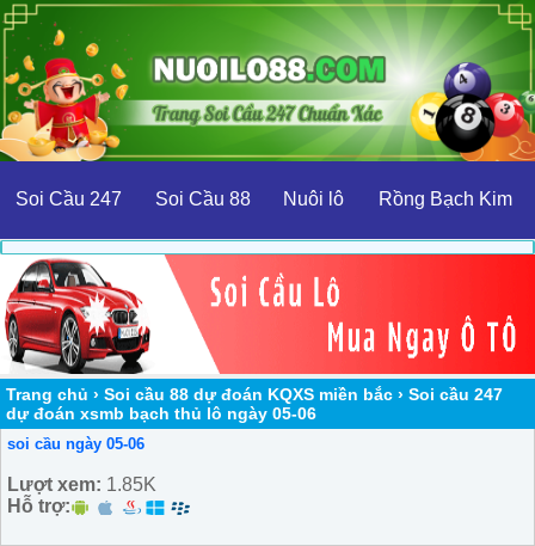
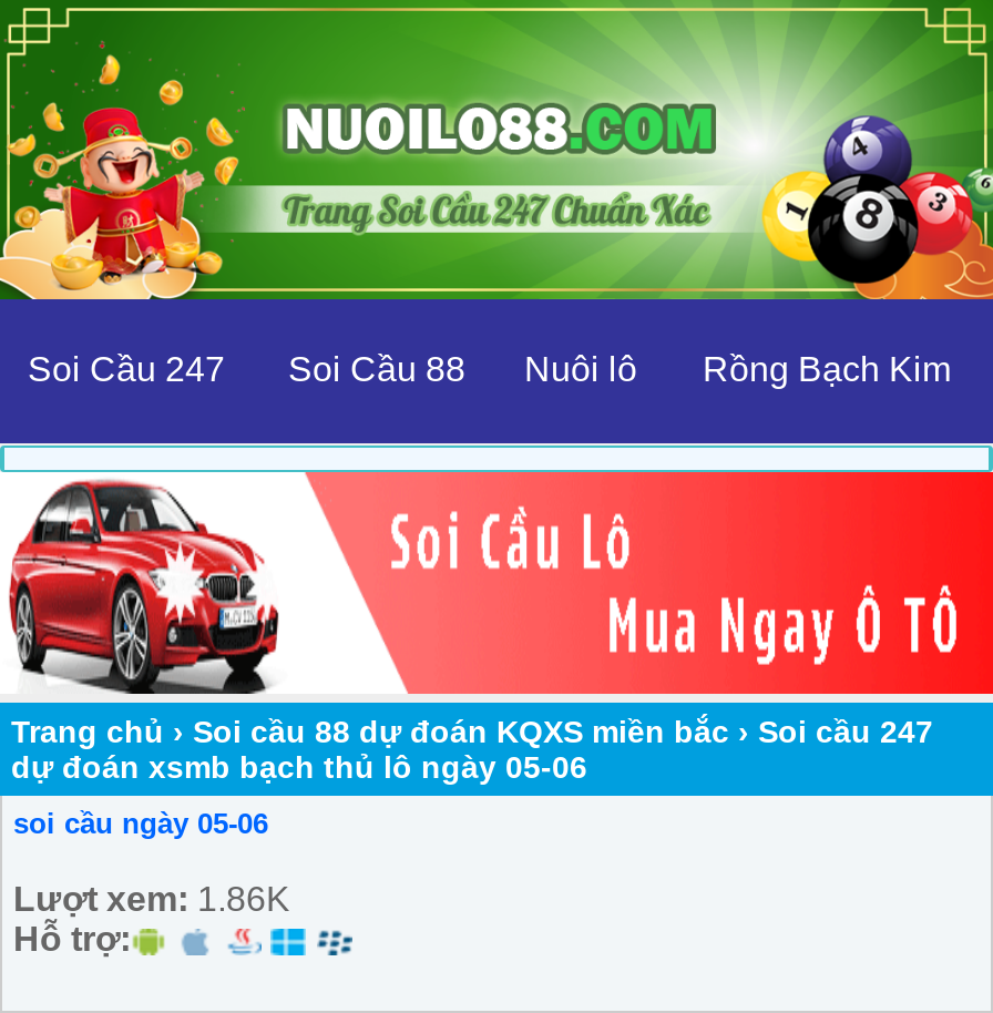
- Lượt xem: 1.85K
+ Lượt xem: 1.86K
